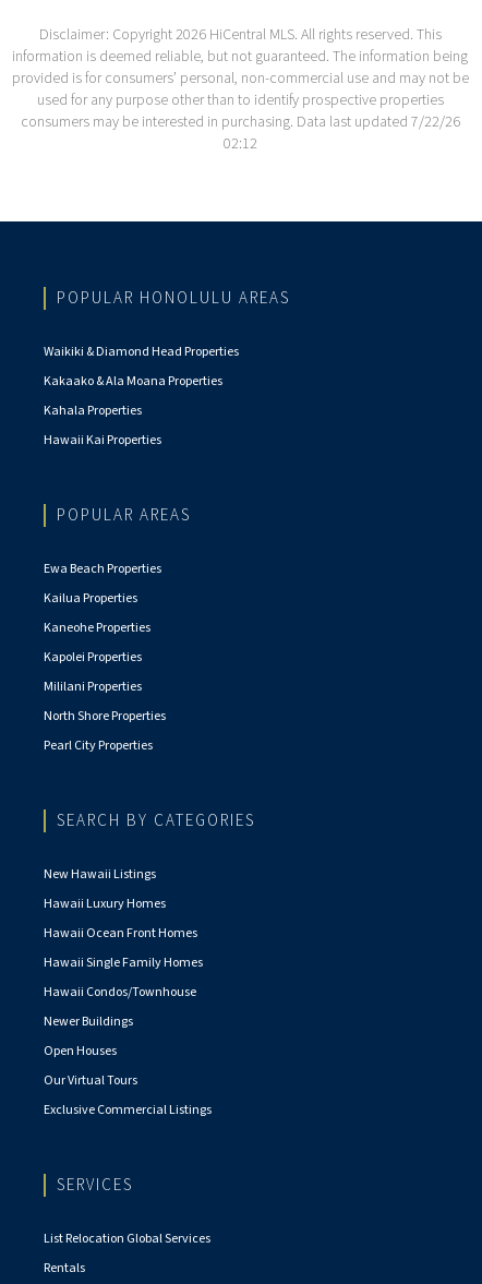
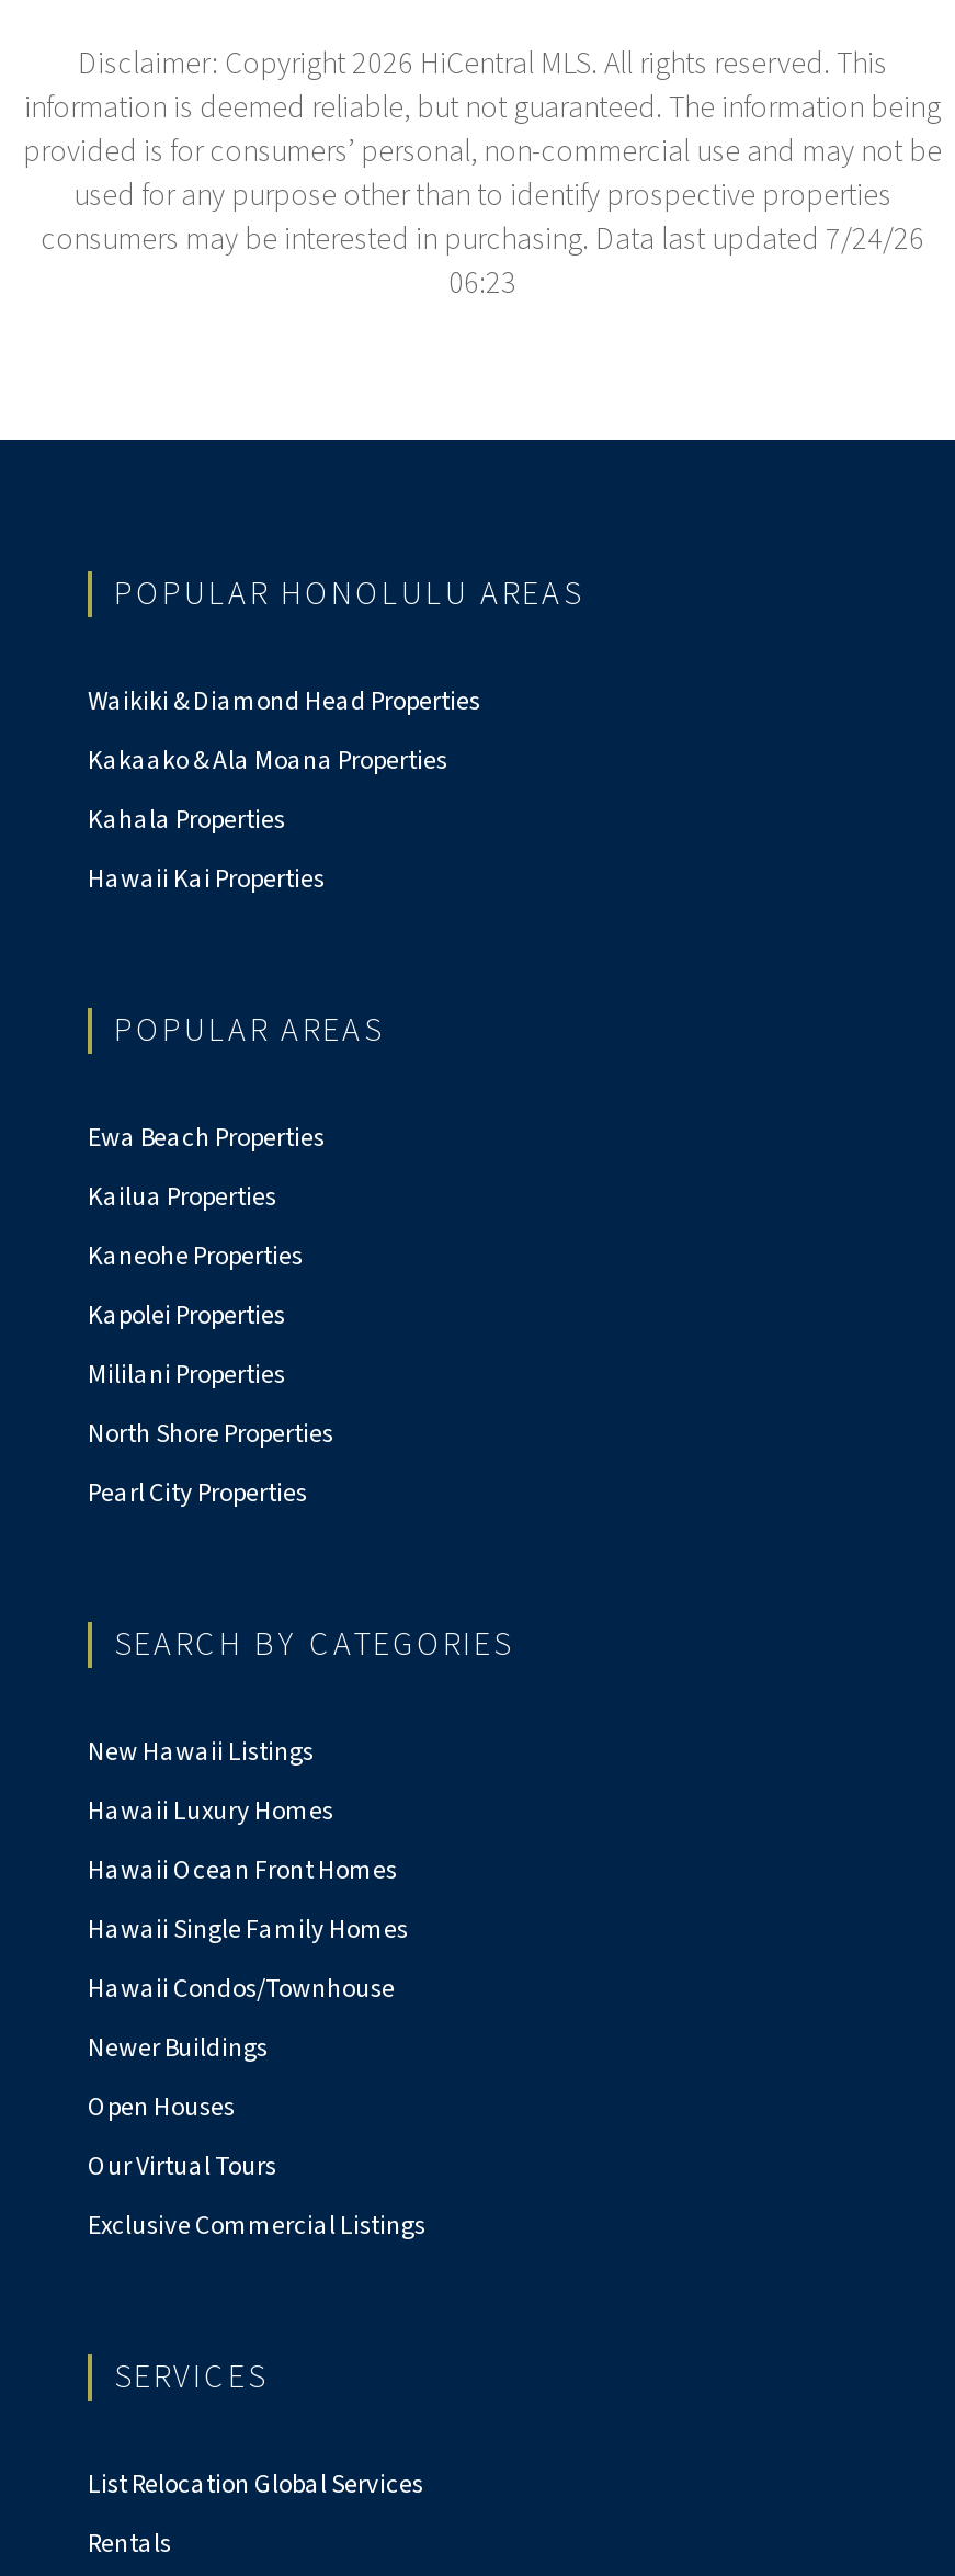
- consumers may be interested in purchasing. Data last updated 7/22/26
+ consumers may be interested in purchasing. Data last updated 7/24/26

- 02:12
+ 06:23
